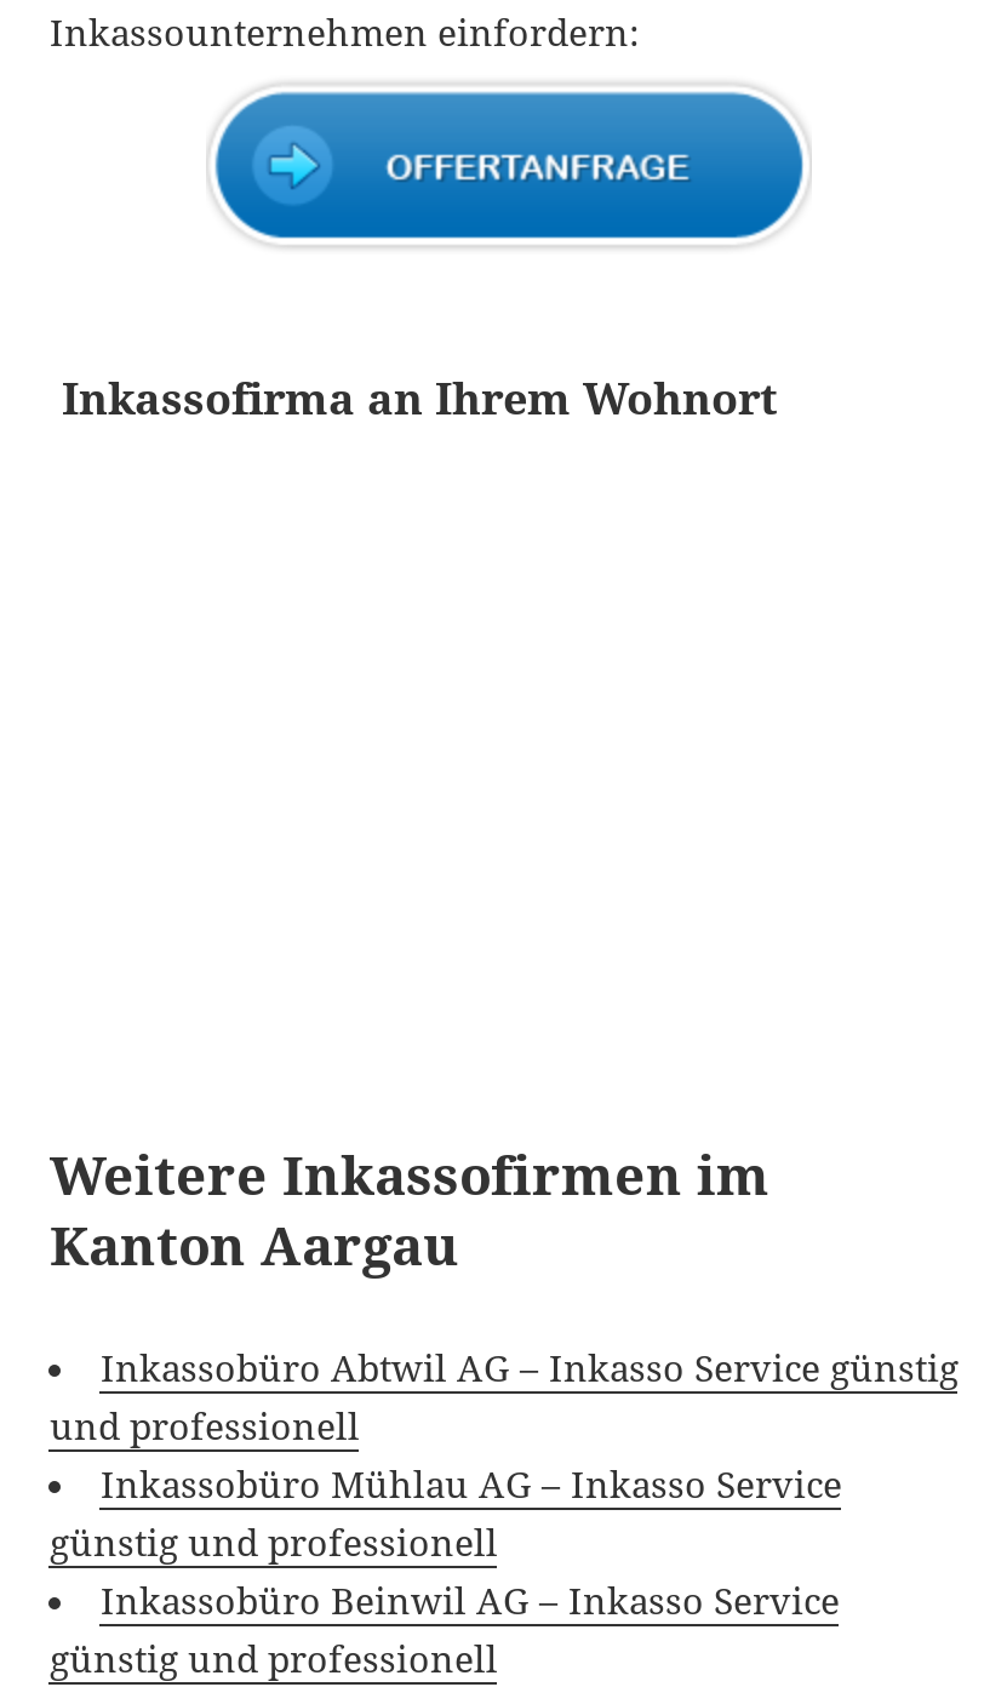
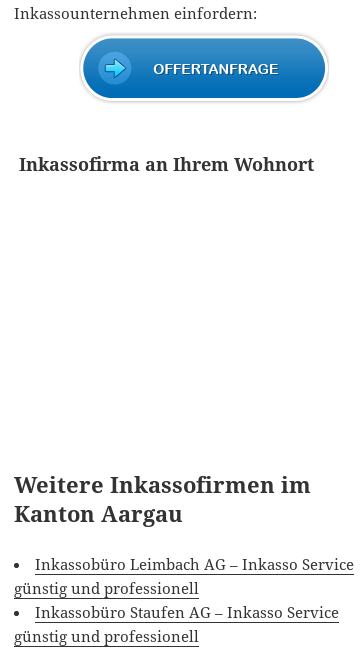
- Inkassobüro Abtwil AG – Inkasso Service günstig
- und professionell
- Inkassobüro Mühlau AG – Inkasso Service
+ Inkassobüro Leimbach AG – Inkasso Service

- Inkassobüro Beinwil AG – Inkasso Service
+ Inkassobüro Staufen AG – Inkasso Service
